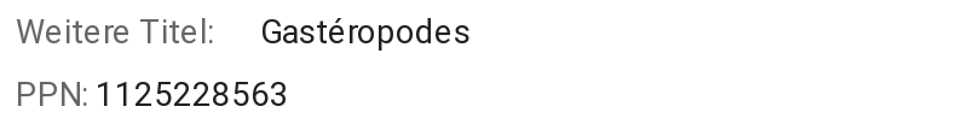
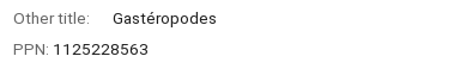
- Weitere Titel:
+ Other title:
